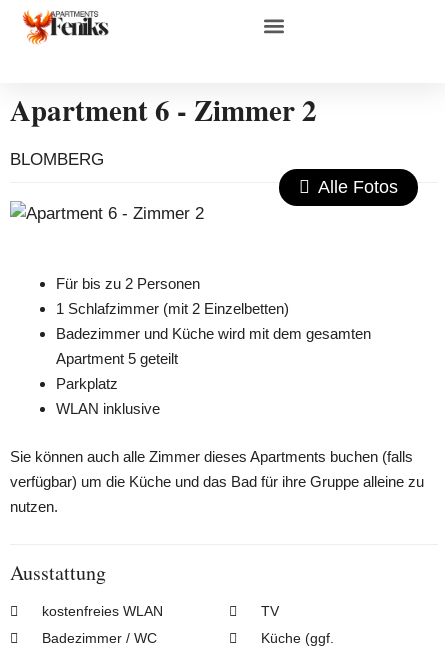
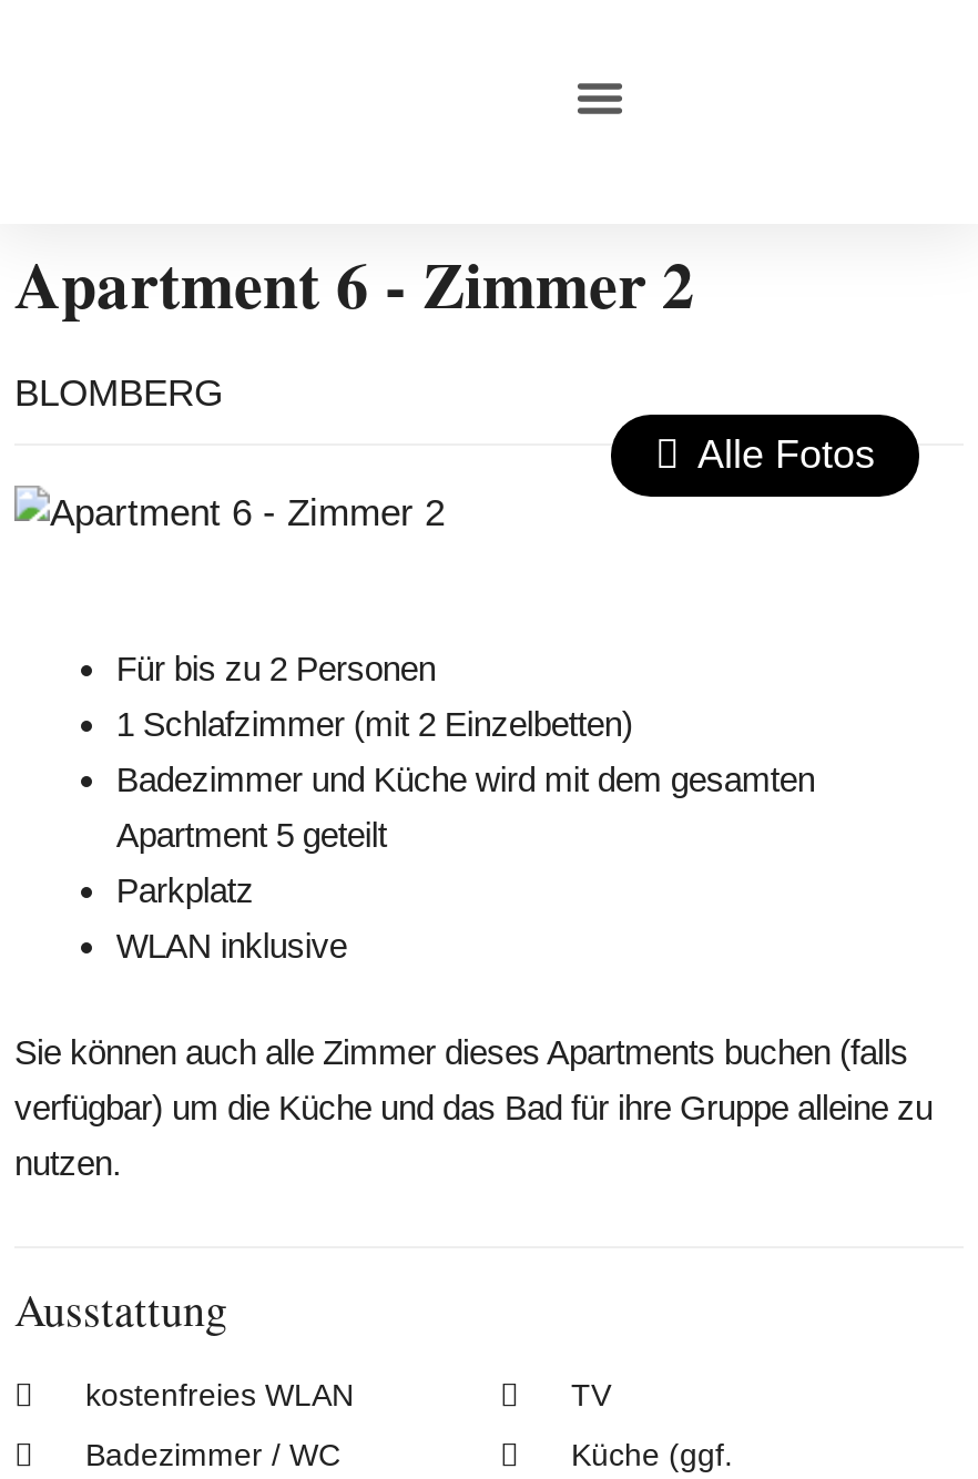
- [image]
